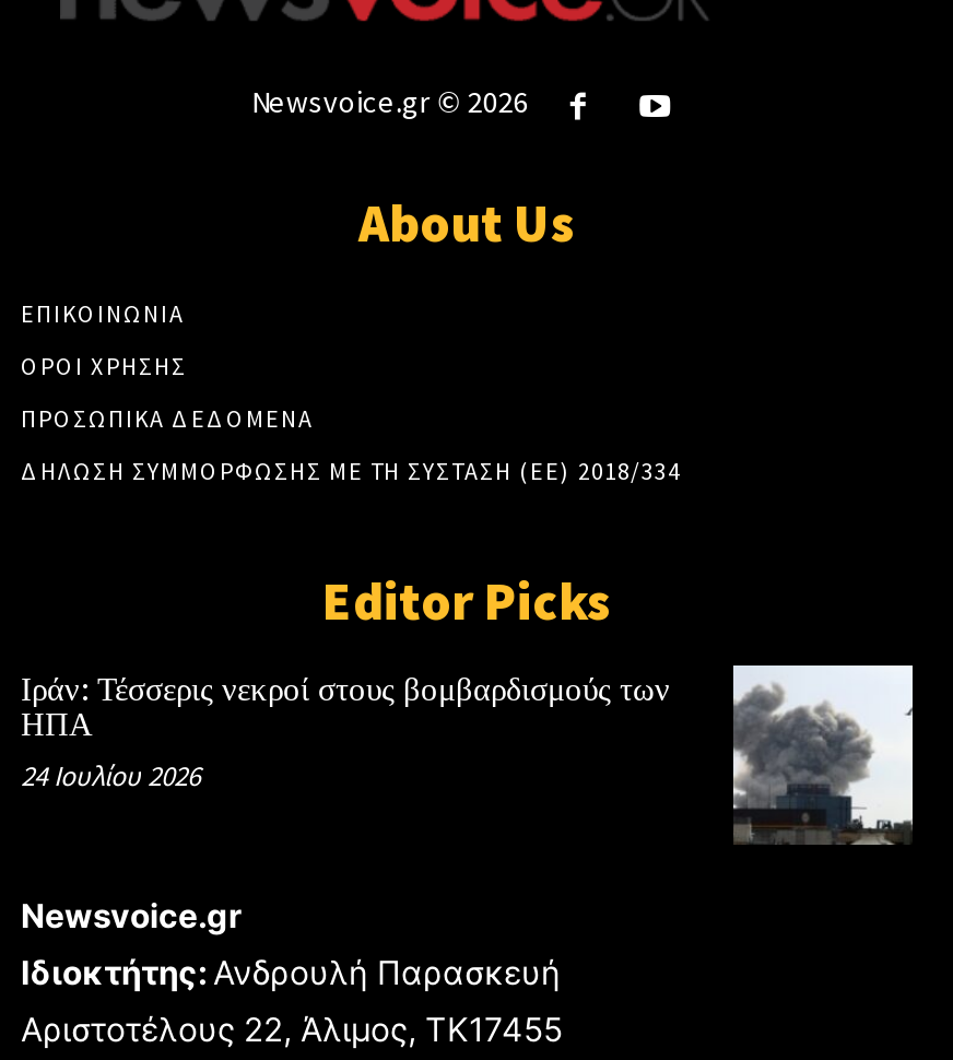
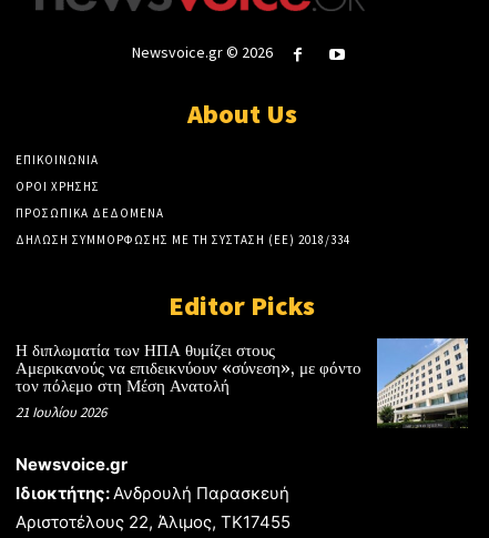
- [image]
- Ιράν: Τέσσερις νεκροί στους βομβαρδισμούς των
- ΗΠΑ
- 24 Ιουλίου 2026
+ [image]
+ Η διπλωματία των ΗΠΑ θυμίζει στους
+ Αμερικανούς να επιδεικνύουν «σύνεση», με φόντο
+ τον πόλεμο στη Μέση Ανατολή
+ 21 Ιουλίου 2026
